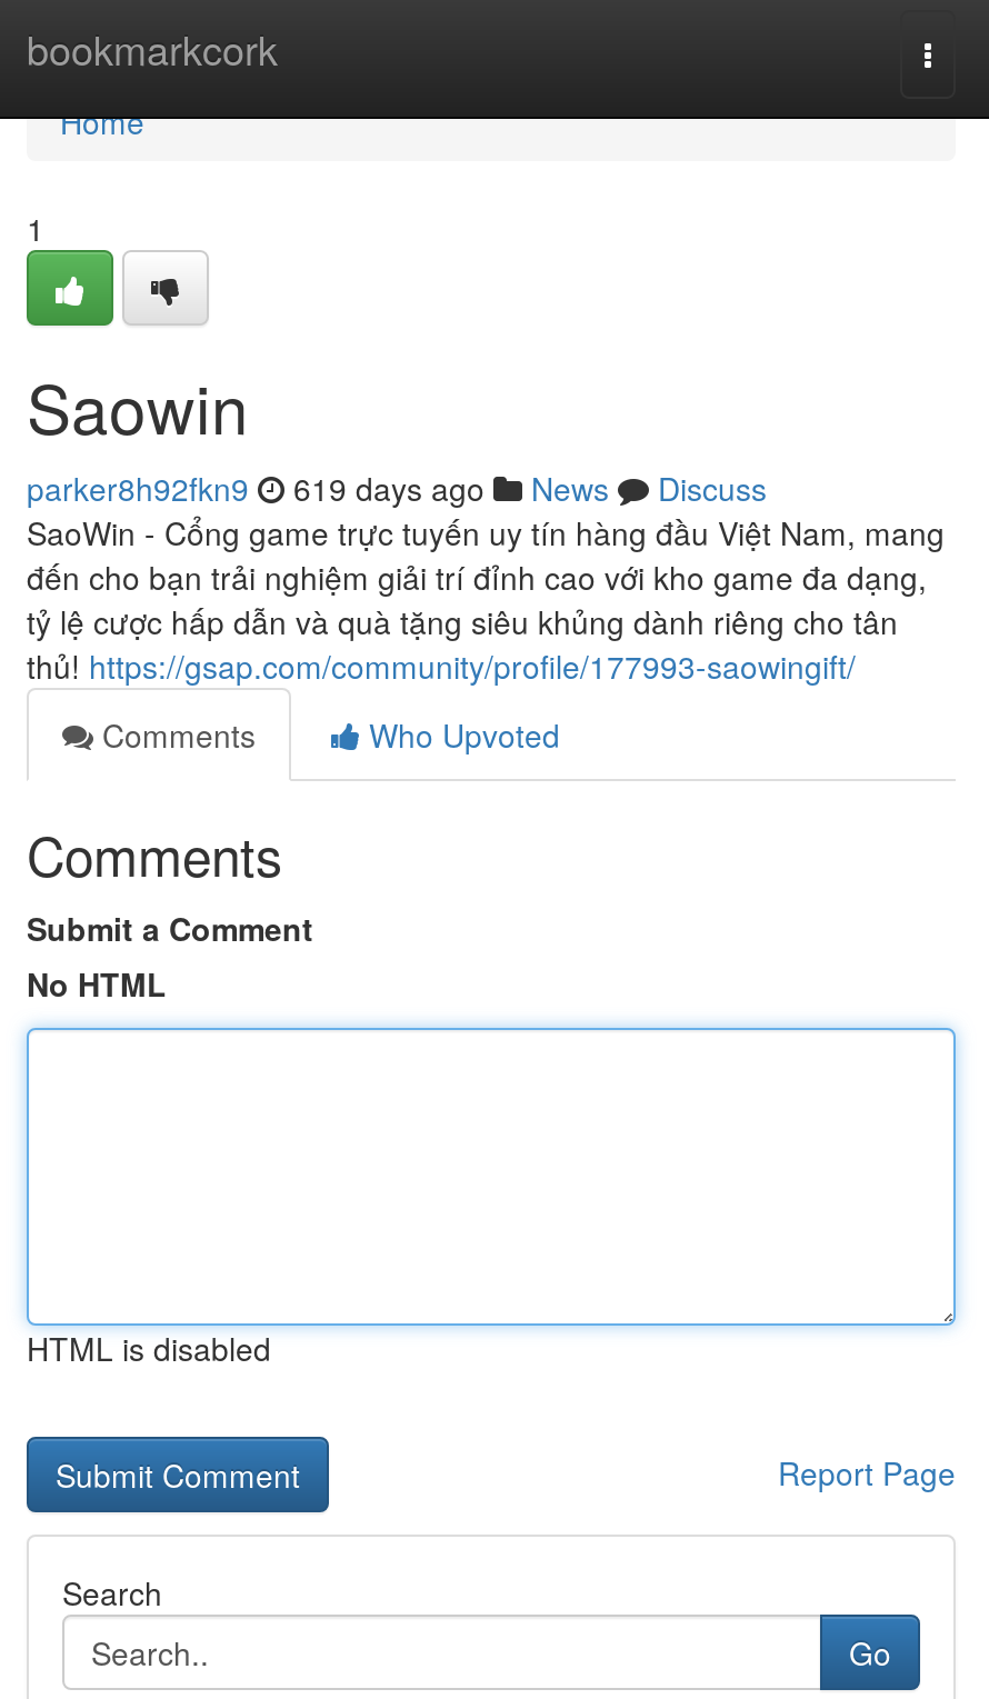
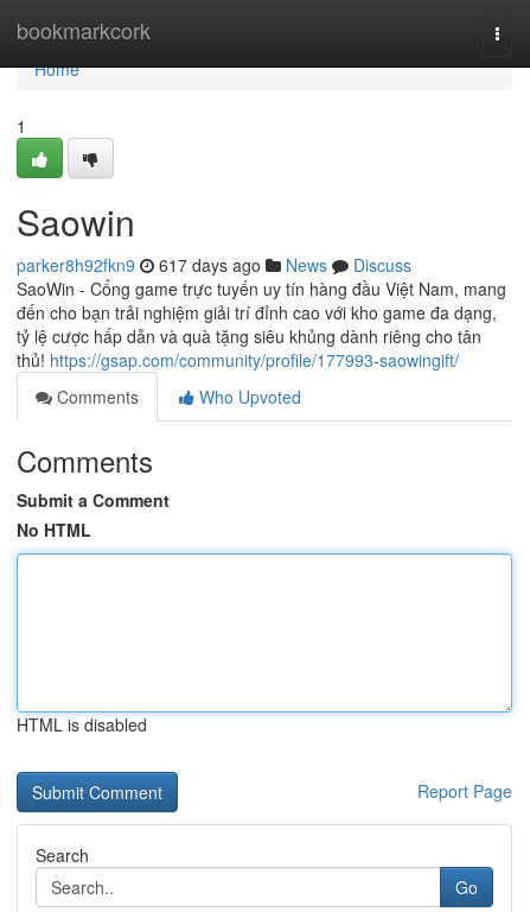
- parker8h92fkn9 619 days ago News Discuss
+ parker8h92fkn9 617 days ago News Discuss
